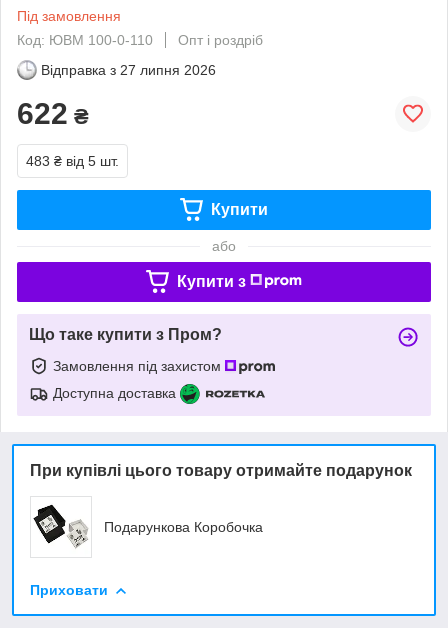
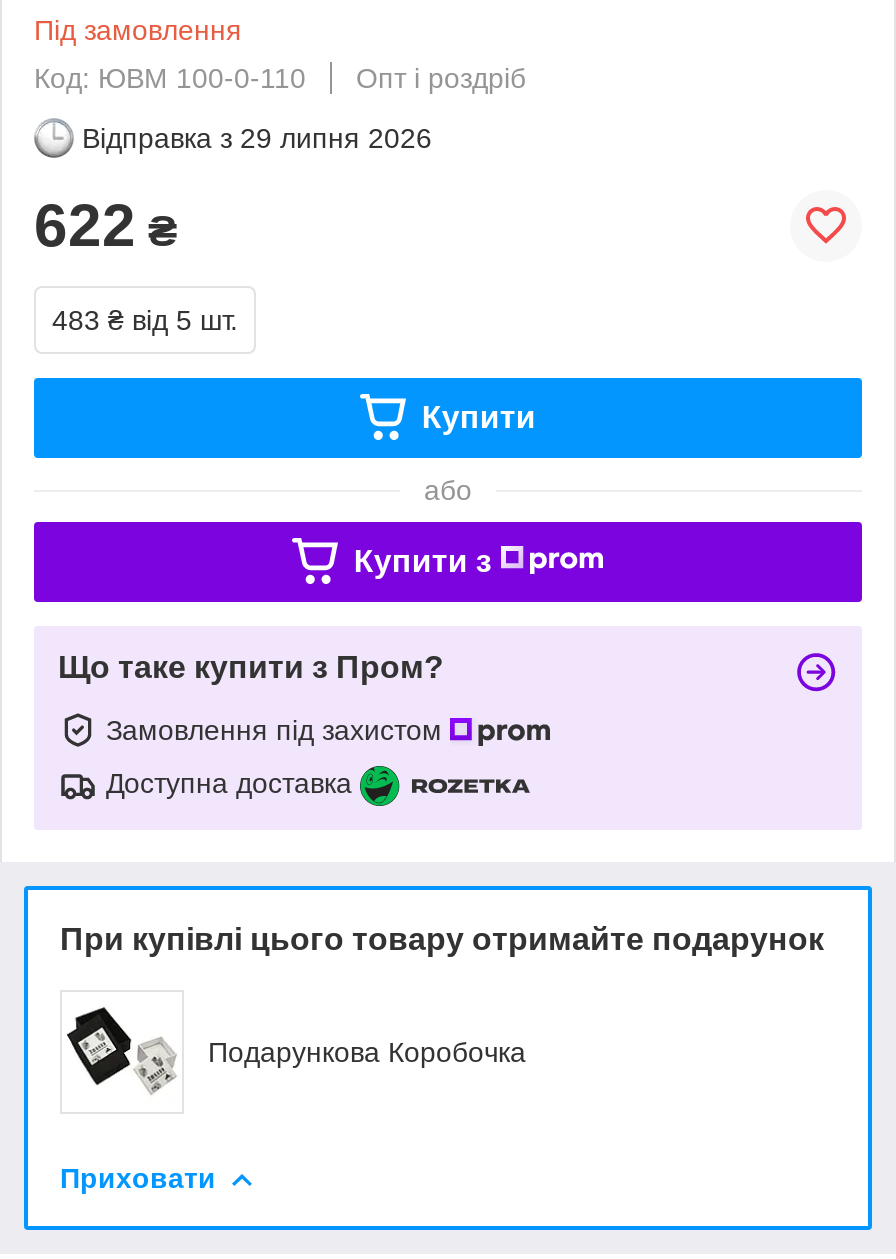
- Відправка з 27 липня 2026
+ Відправка з 29 липня 2026
